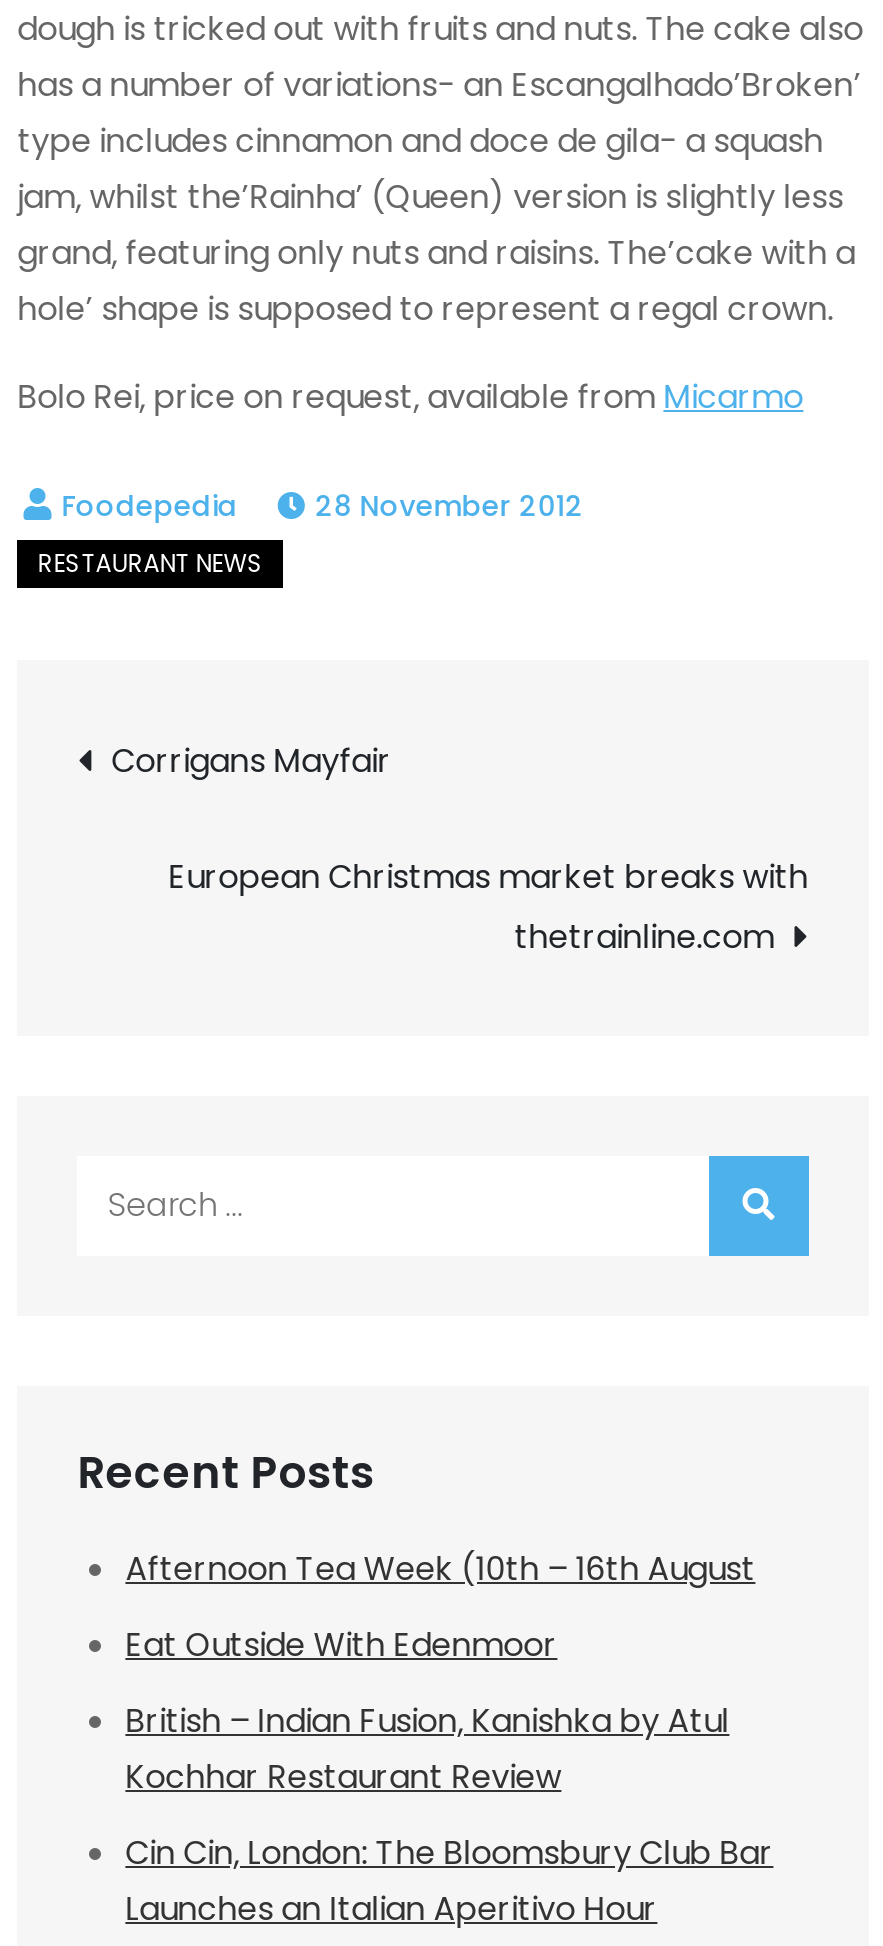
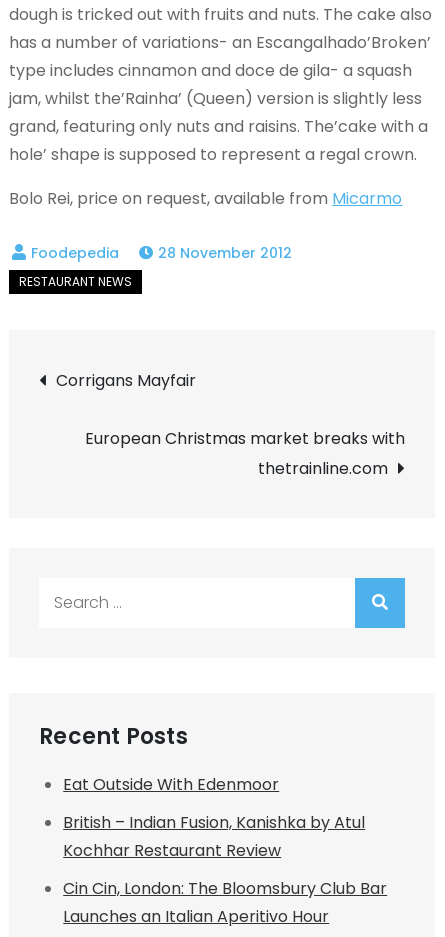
- Afternoon Tea Week (10th – 16th August
